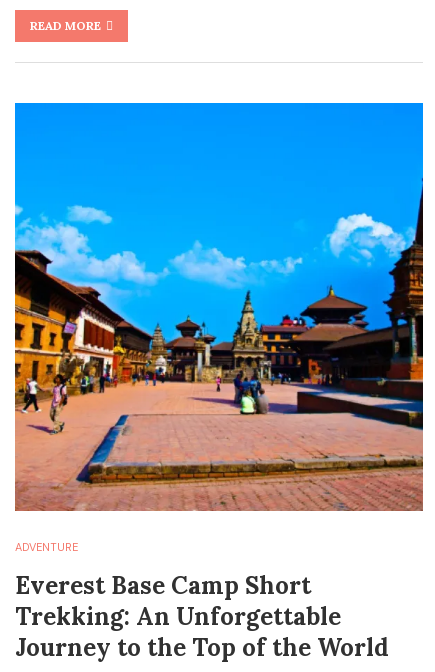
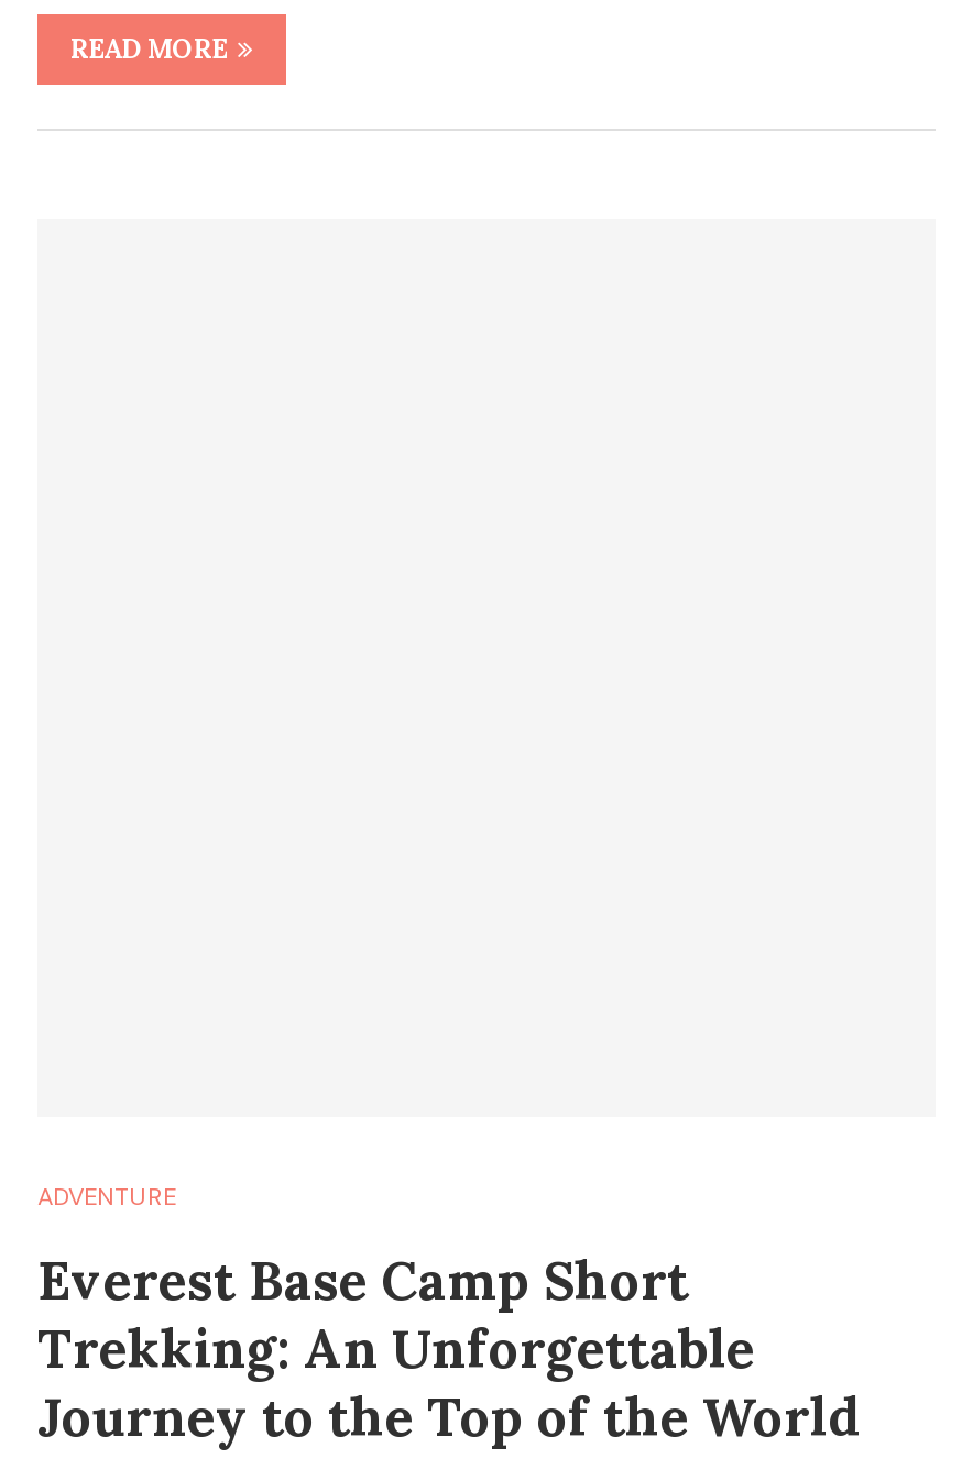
- [image]
